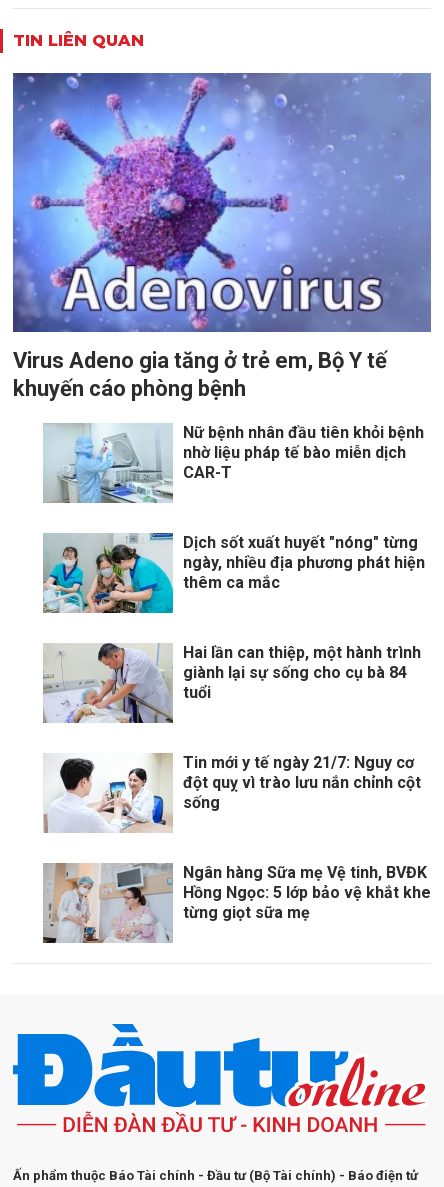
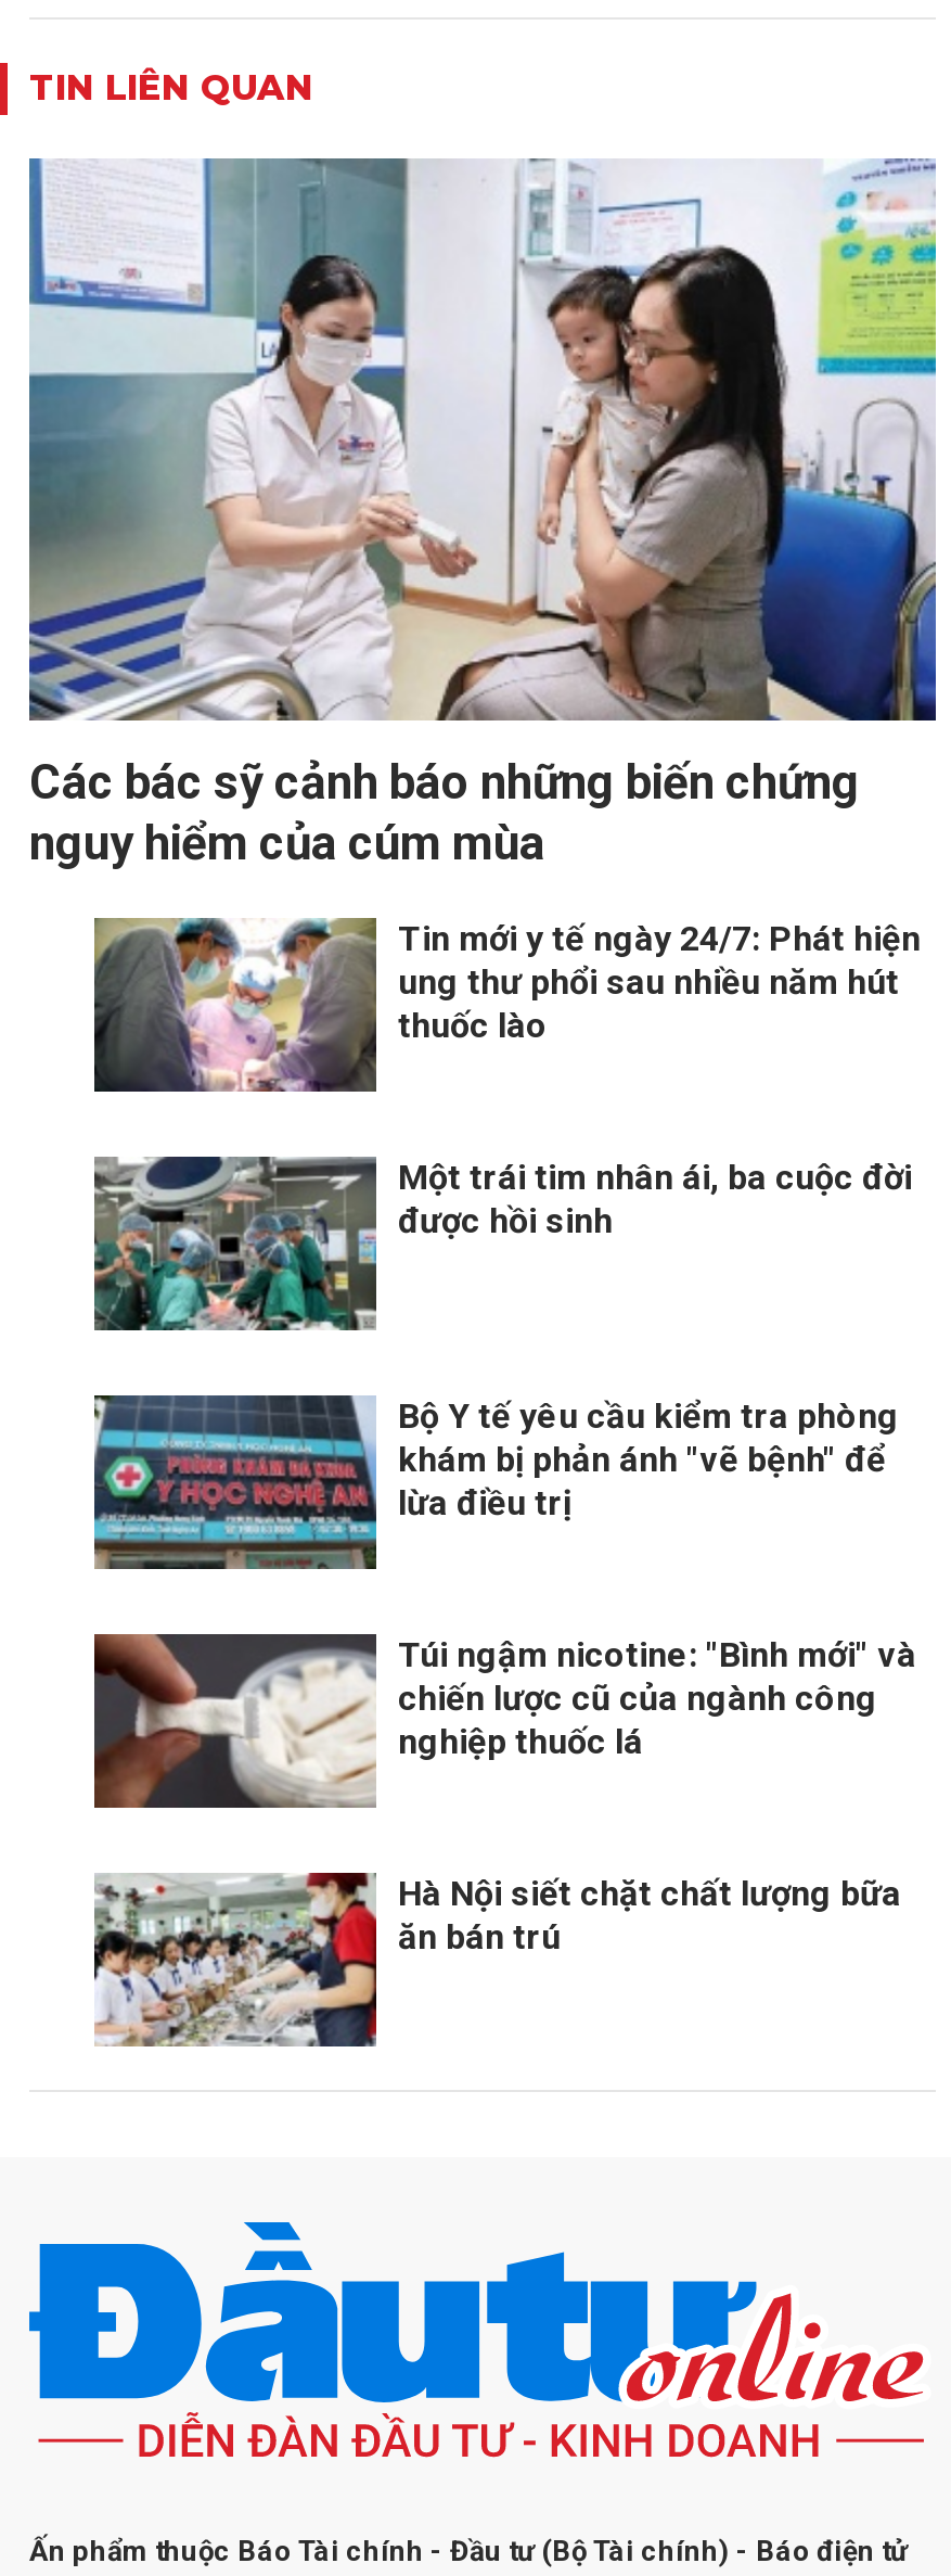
- [image]
- Virus Adeno gia tăng ở trẻ em, Bộ Y tế
- khuyến cáo phòng bệnh
+ [image]
+ Các bác sỹ cảnh báo những biến chứng
+ nguy hiểm của cúm mùa

- [image]
- Nữ bệnh nhân đầu tiên khỏi bệnh
- nhờ liệu pháp tế bào miễn dịch
- CAR-T
+ [image]
+ Tin mới y tế ngày 24/7: Phát hiện
+ ung thư phổi sau nhiều năm hút
+ thuốc lào

- [image]
- Dịch sốt xuất huyết "nóng" từng
- ngày, nhiều địa phương phát hiện
- thêm ca mắc
+ [image]
+ Một trái tim nhân ái, ba cuộc đời
+ được hồi sinh

- [image]
- Hai lần can thiệp, một hành trình
- giành lại sự sống cho cụ bà 84
- tuổi
+ [image]
+ Bộ Y tế yêu cầu kiểm tra phòng
+ khám bị phản ánh "vẽ bệnh" để
+ lừa điều trị

- [image]
- Tin mới y tế ngày 21/7: Nguy cơ
- đột quỵ vì trào lưu nắn chỉnh cột
- sống
+ [image]
+ Túi ngậm nicotine: "Bình mới" và
+ chiến lược cũ của ngành công
+ nghiệp thuốc lá

- [image]
- Ngân hàng Sữa mẹ Vệ tinh, BVĐK
- Hồng Ngọc: 5 lớp bảo vệ khắt khe
- từng giọt sữa mẹ
+ [image]
+ Hà Nội siết chặt chất lượng bữa
+ ăn bán trú
